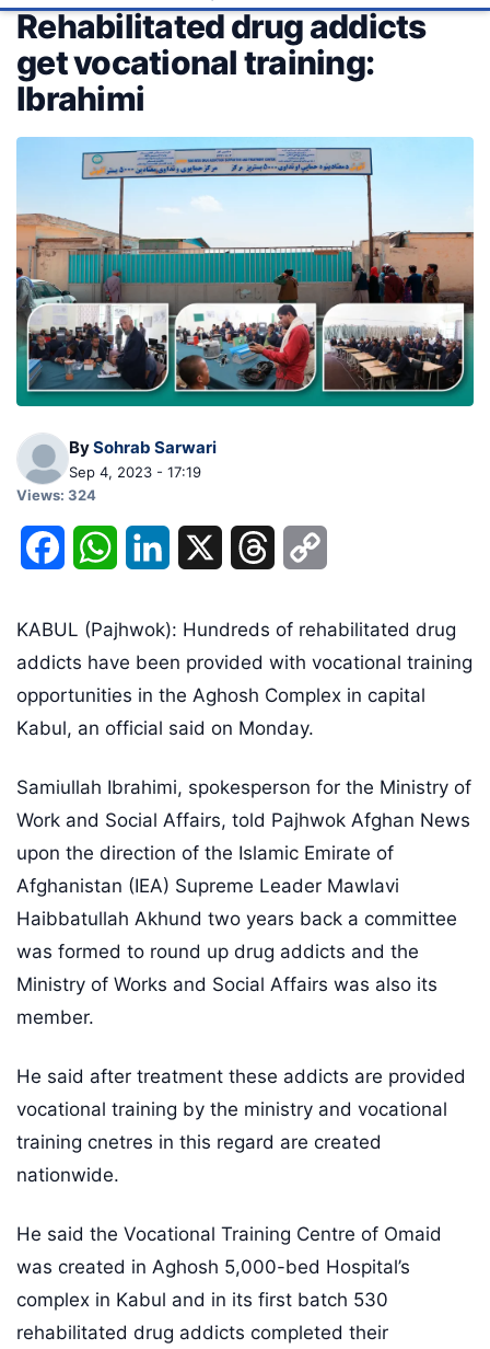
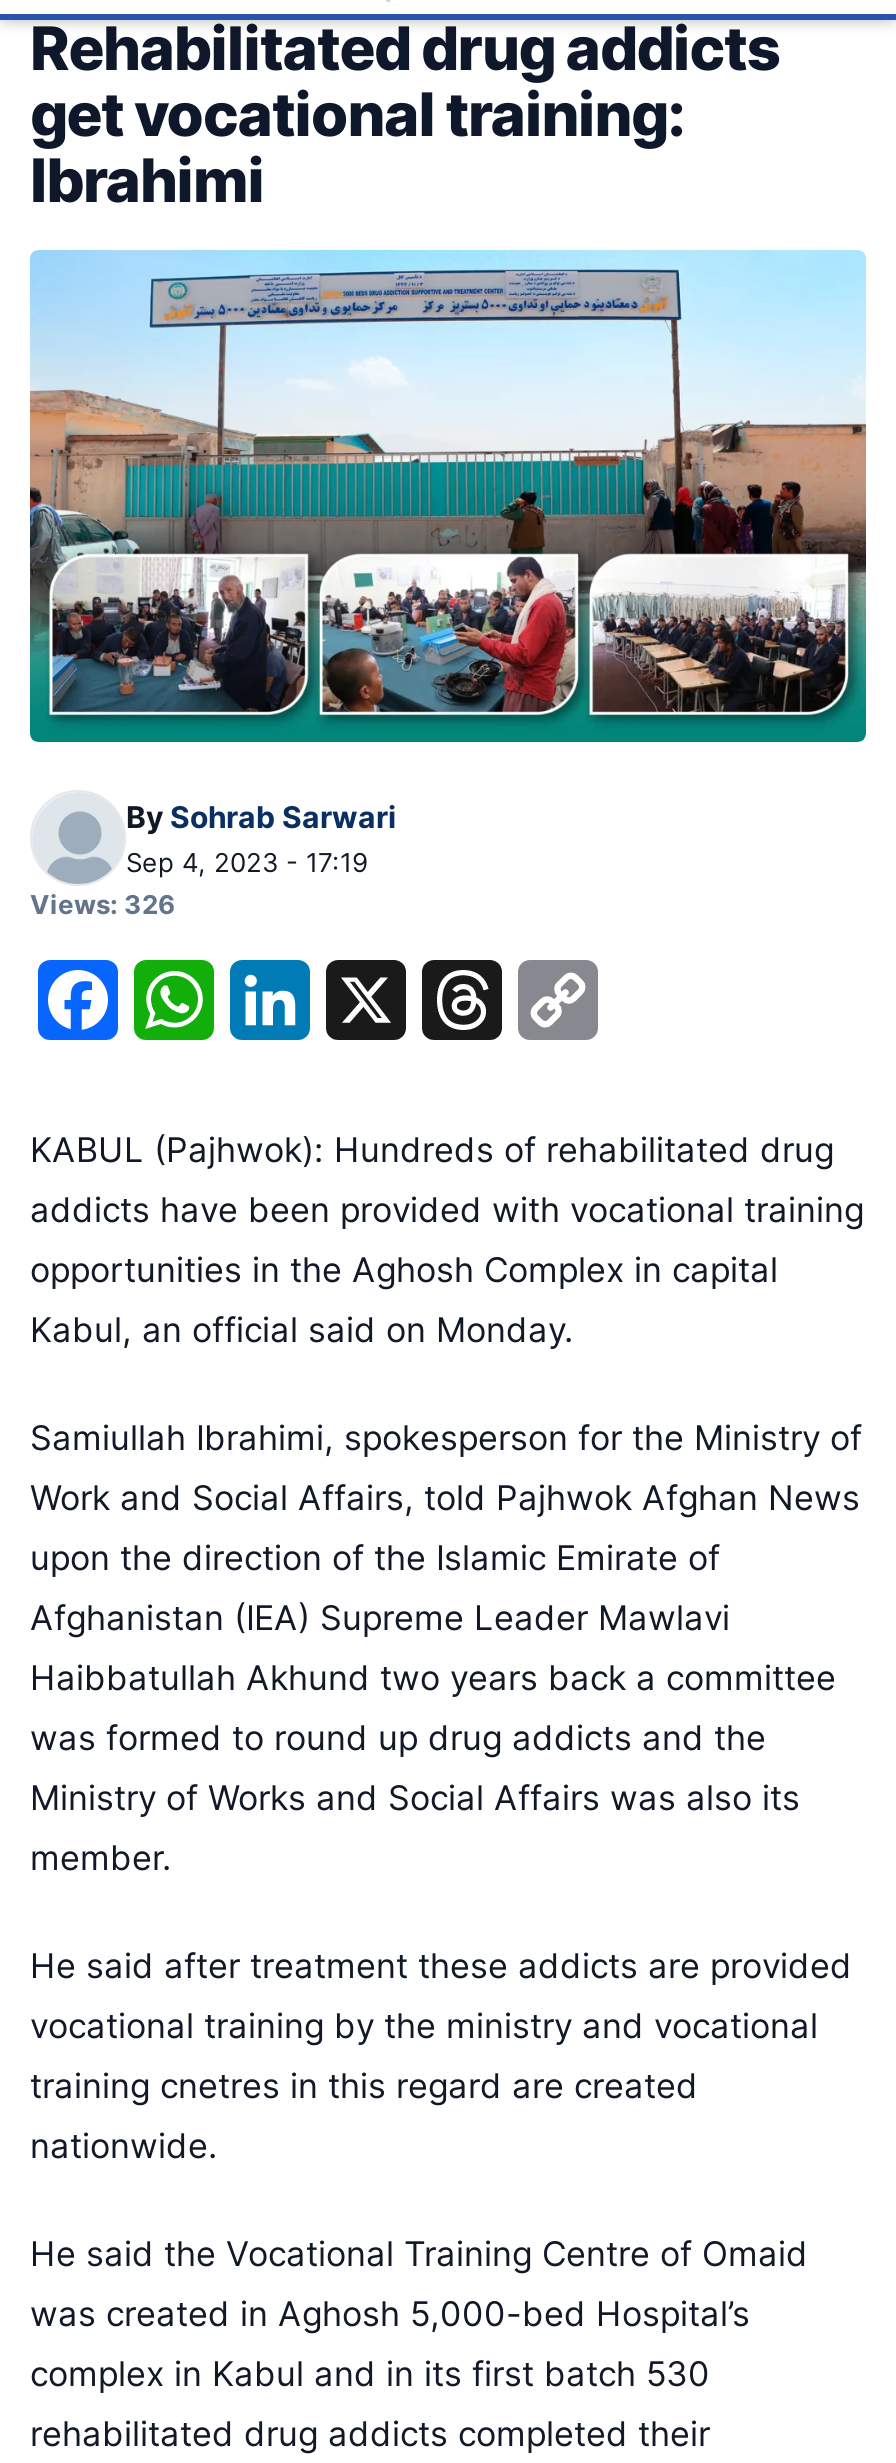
- Views: 324
+ Views: 326
